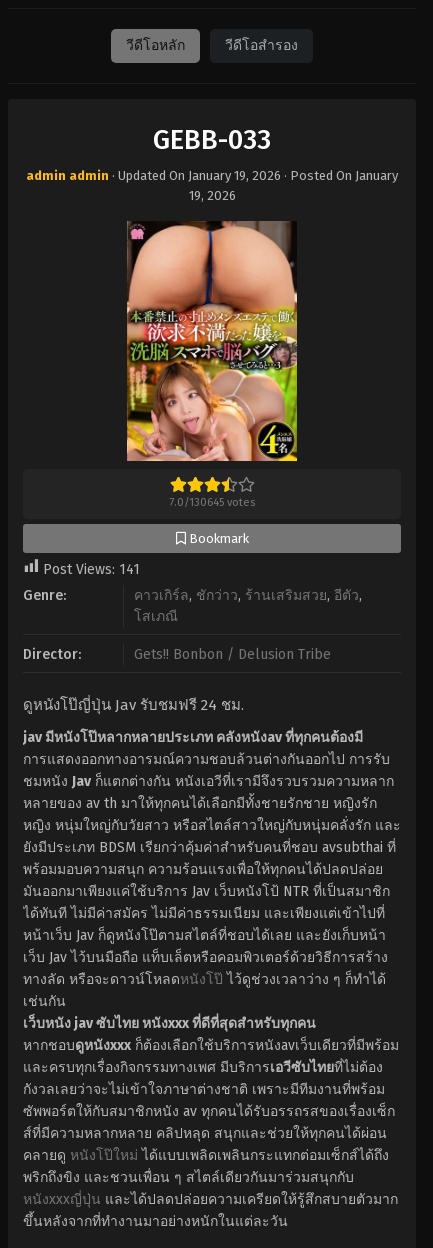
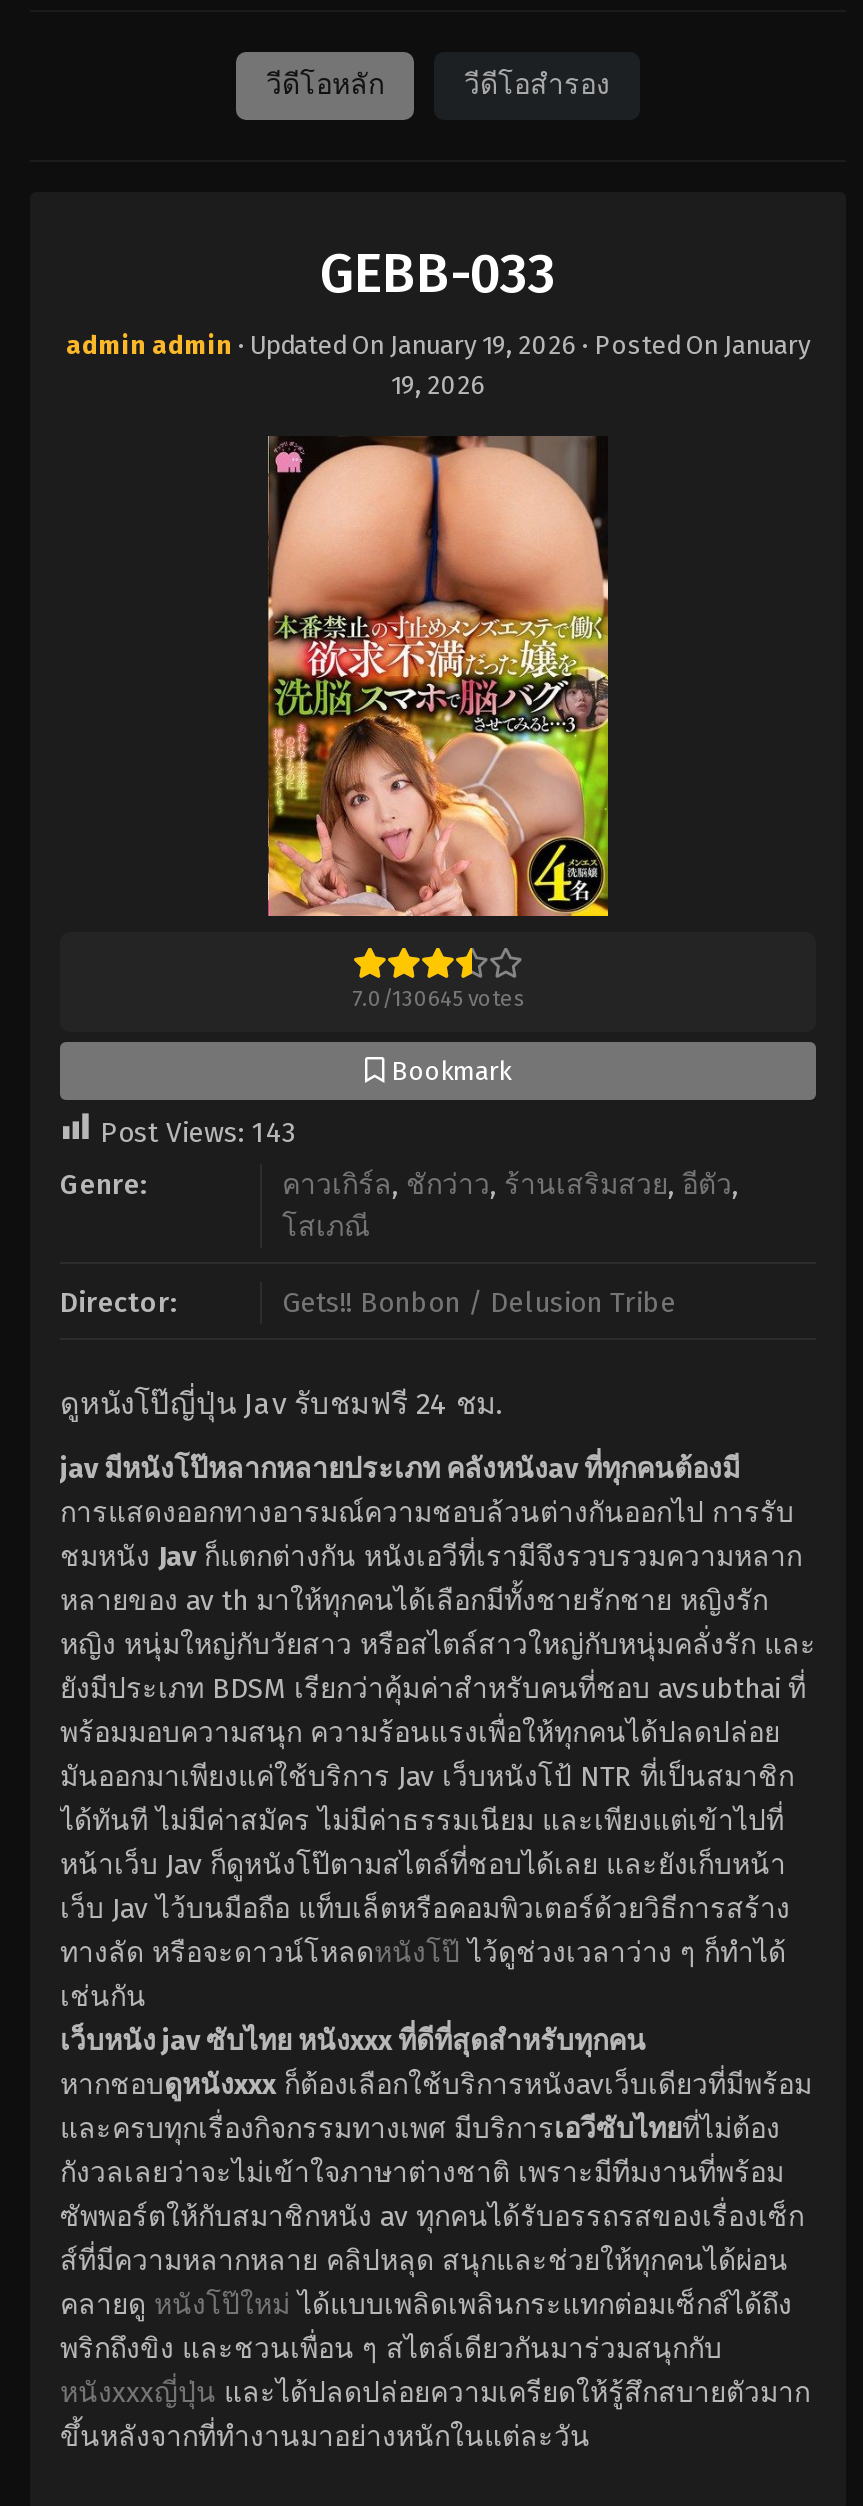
- Post Views: 141
+ Post Views: 143
